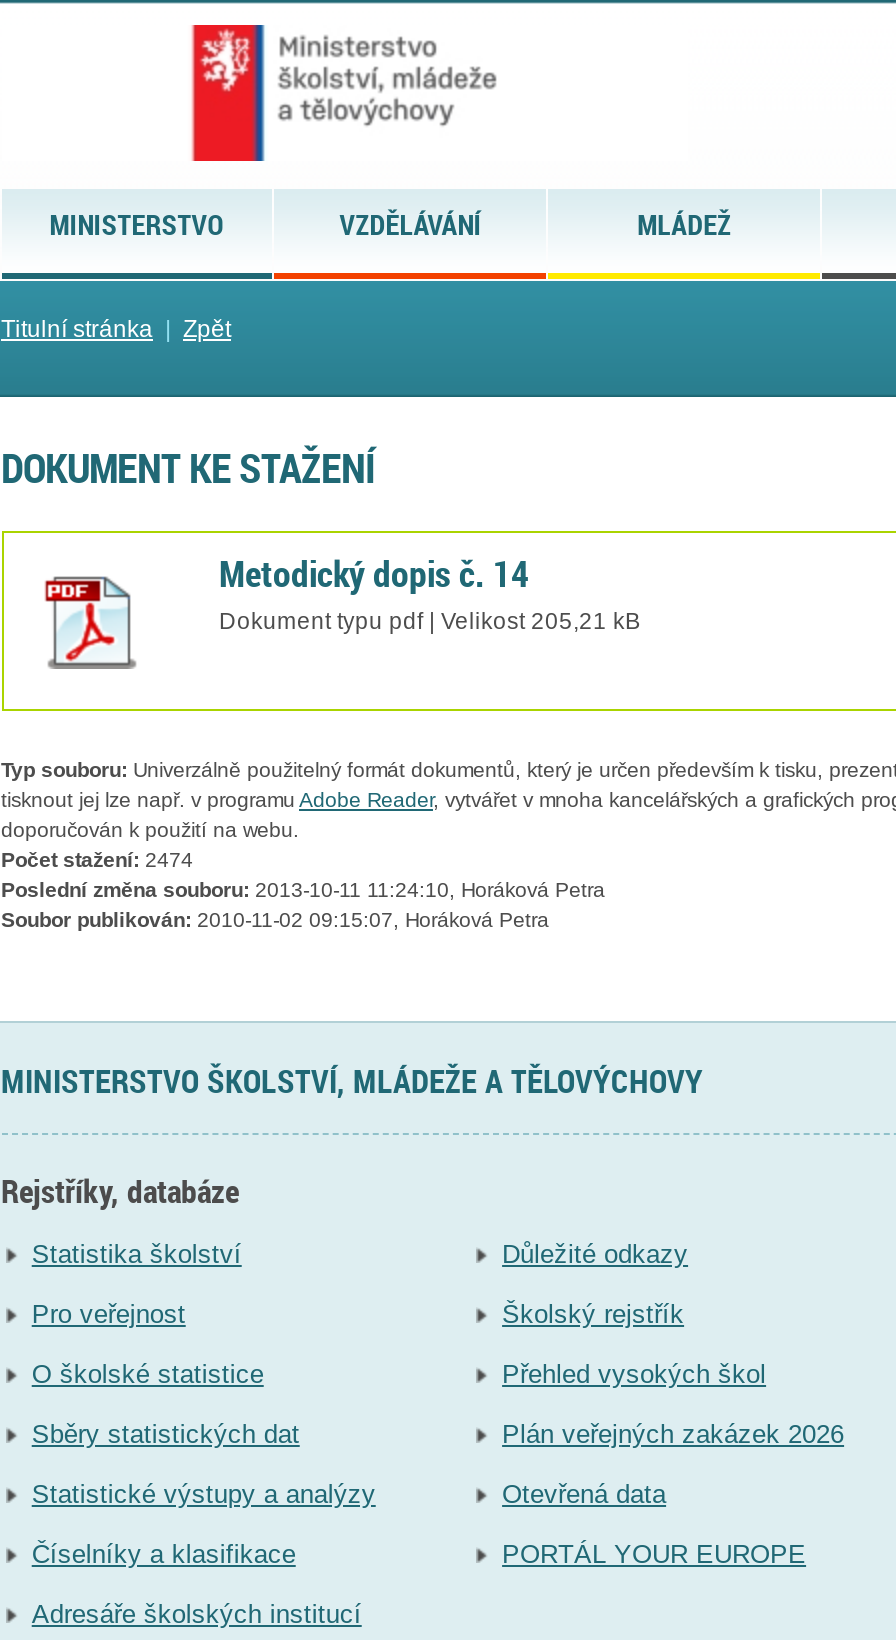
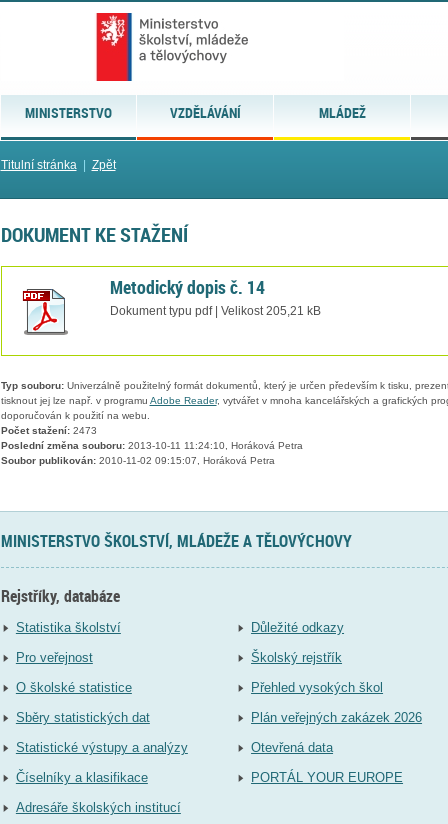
- Počet stažení: 2474
+ Počet stažení: 2473
